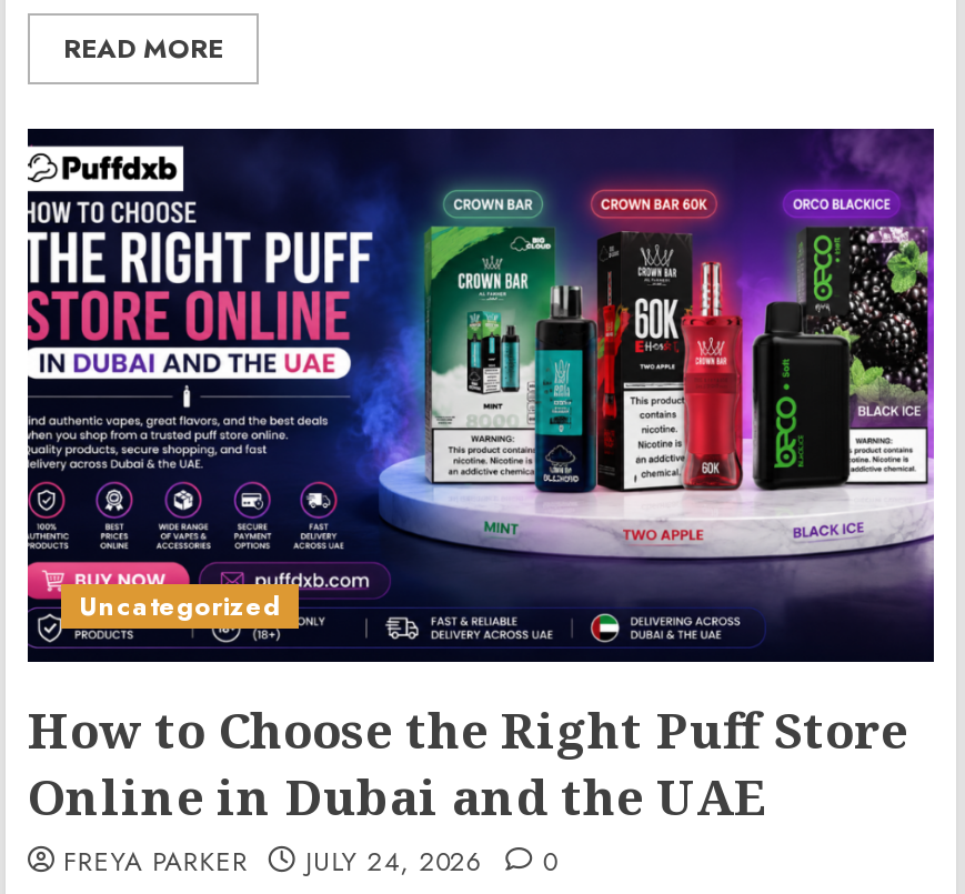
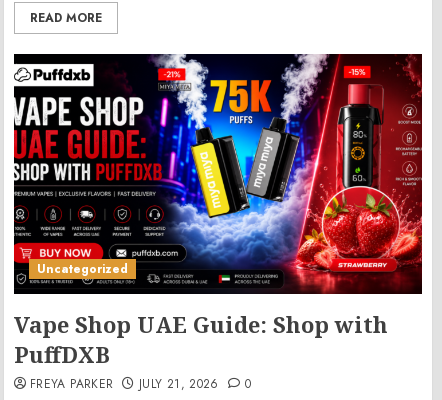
- [image]
- How to Choose the Right Puff Store
- Online in Dubai and the UAE
+ [image]
+ Vape Shop UAE Guide: Shop with
+ PuffDXB

- FREYA PARKER JULY 24, 2026 0
+ FREYA PARKER JULY 21, 2026 0
